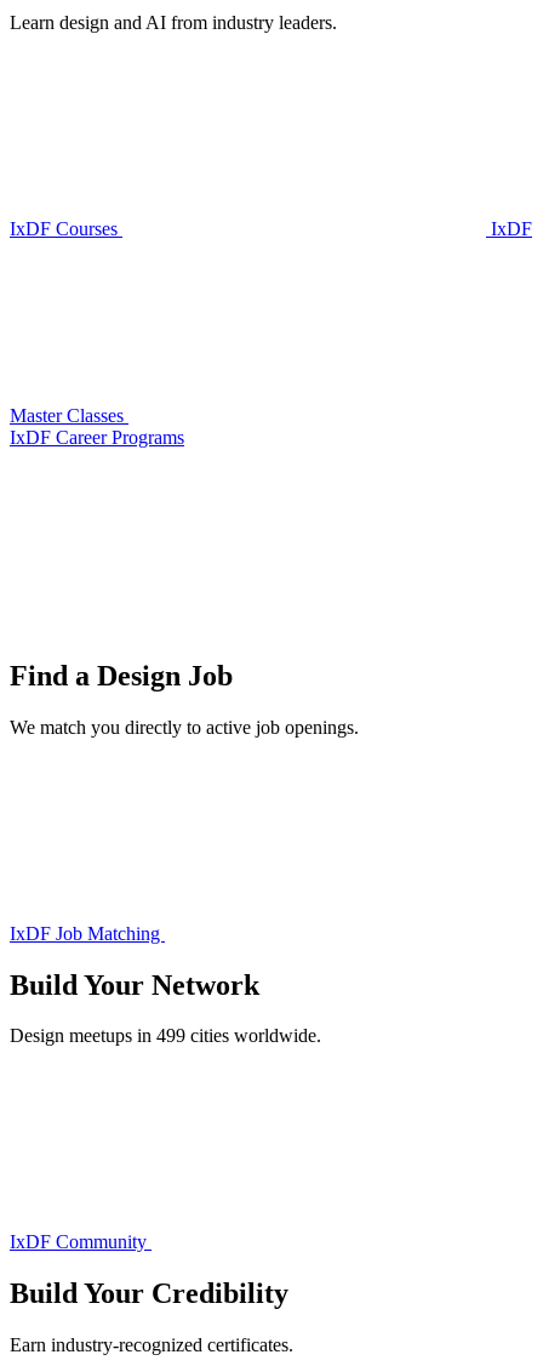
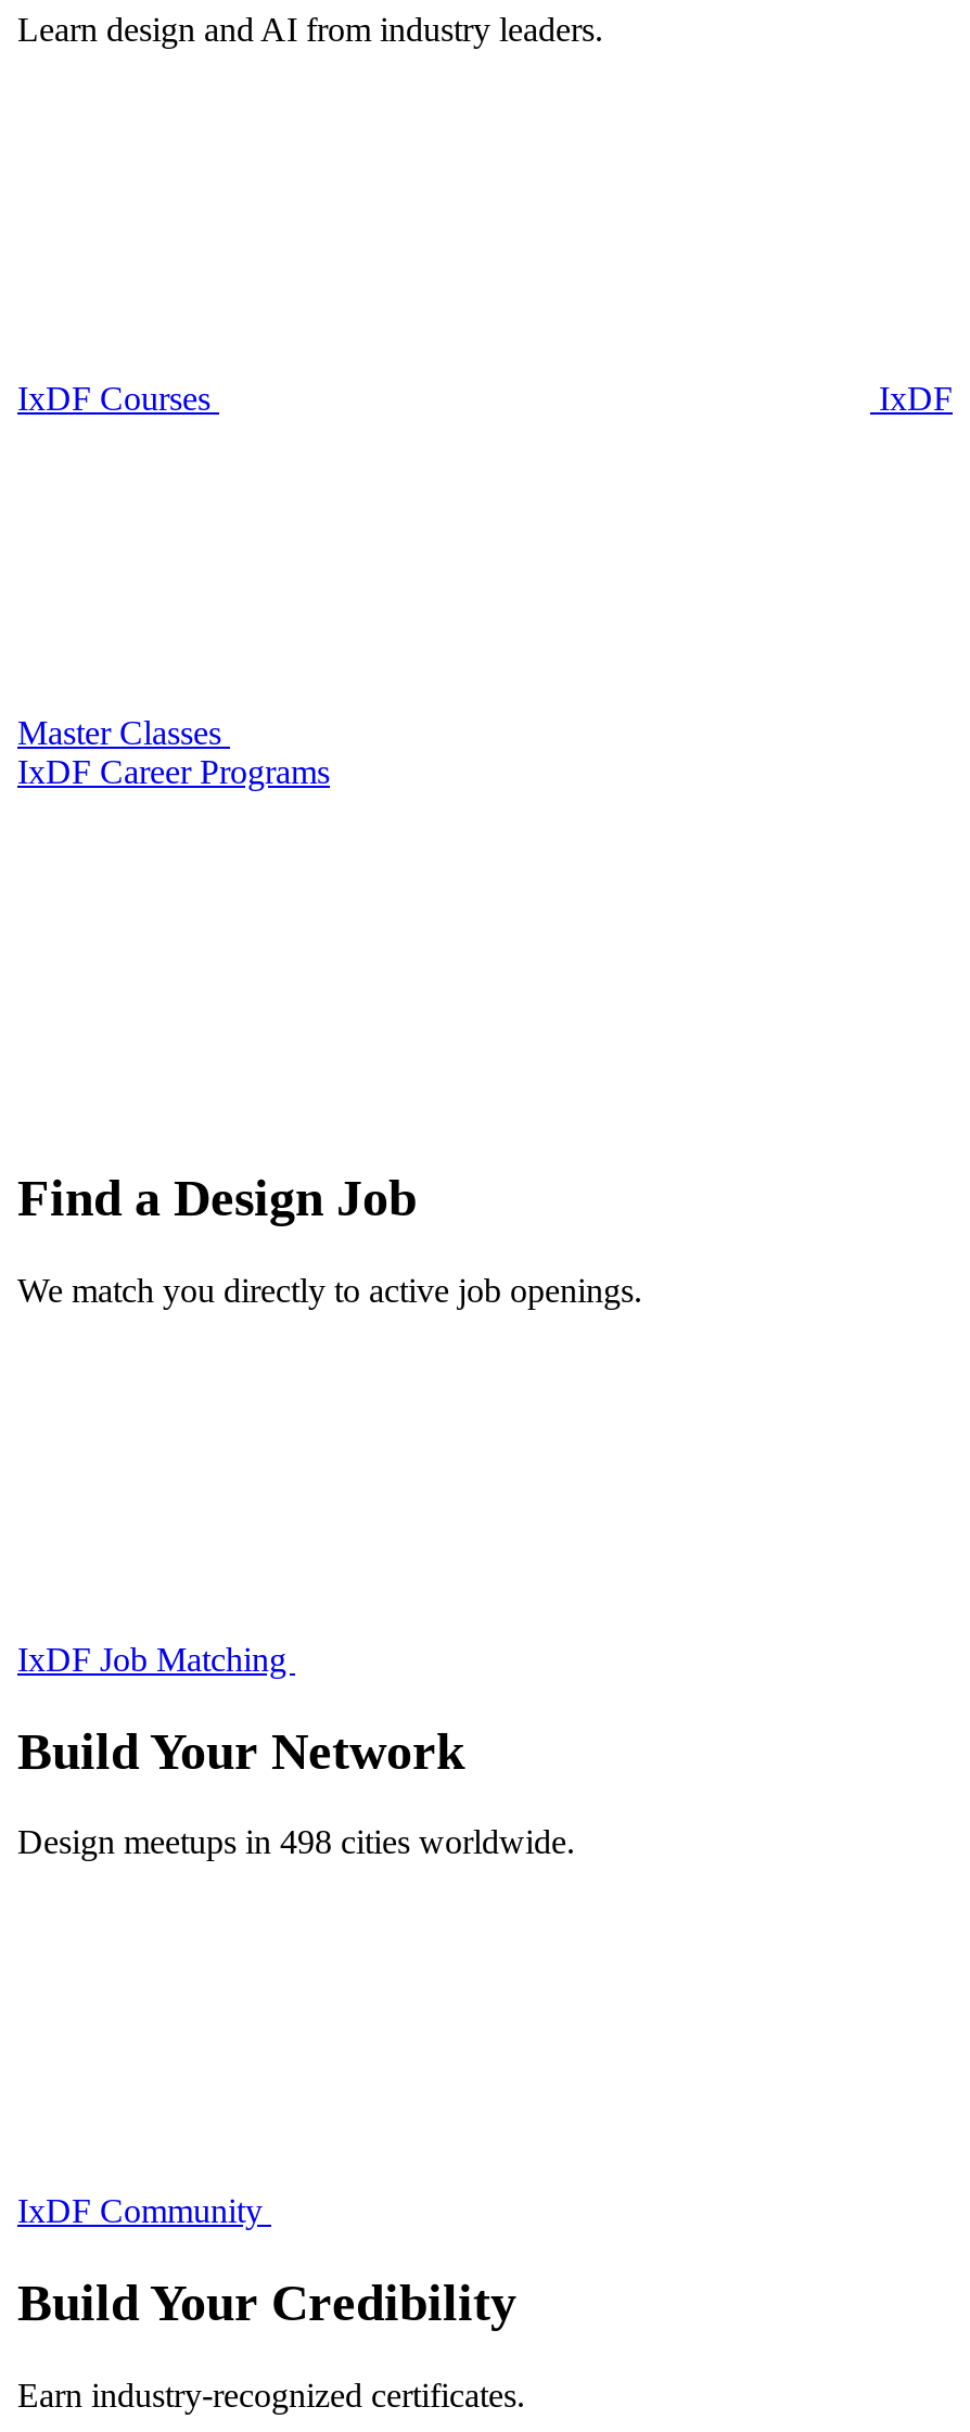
- Design meetups in 499 cities worldwide.
+ Design meetups in 498 cities worldwide.
